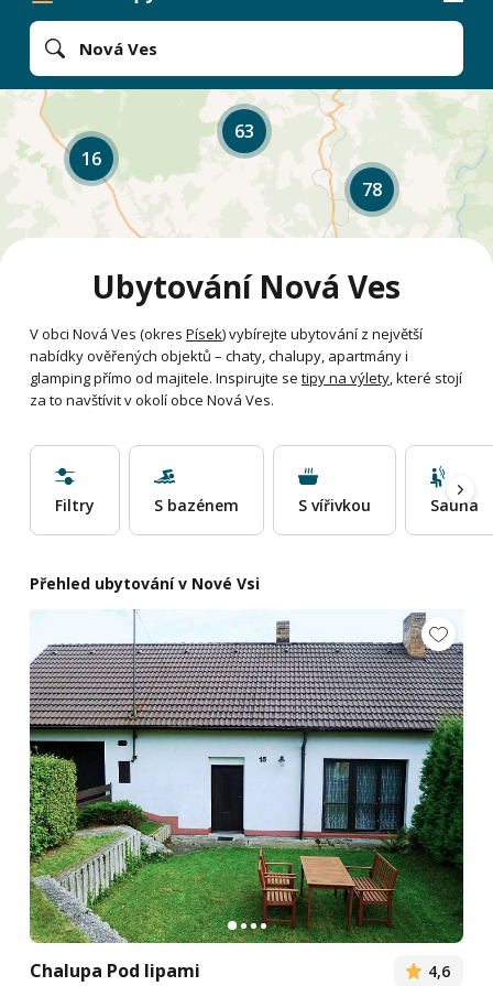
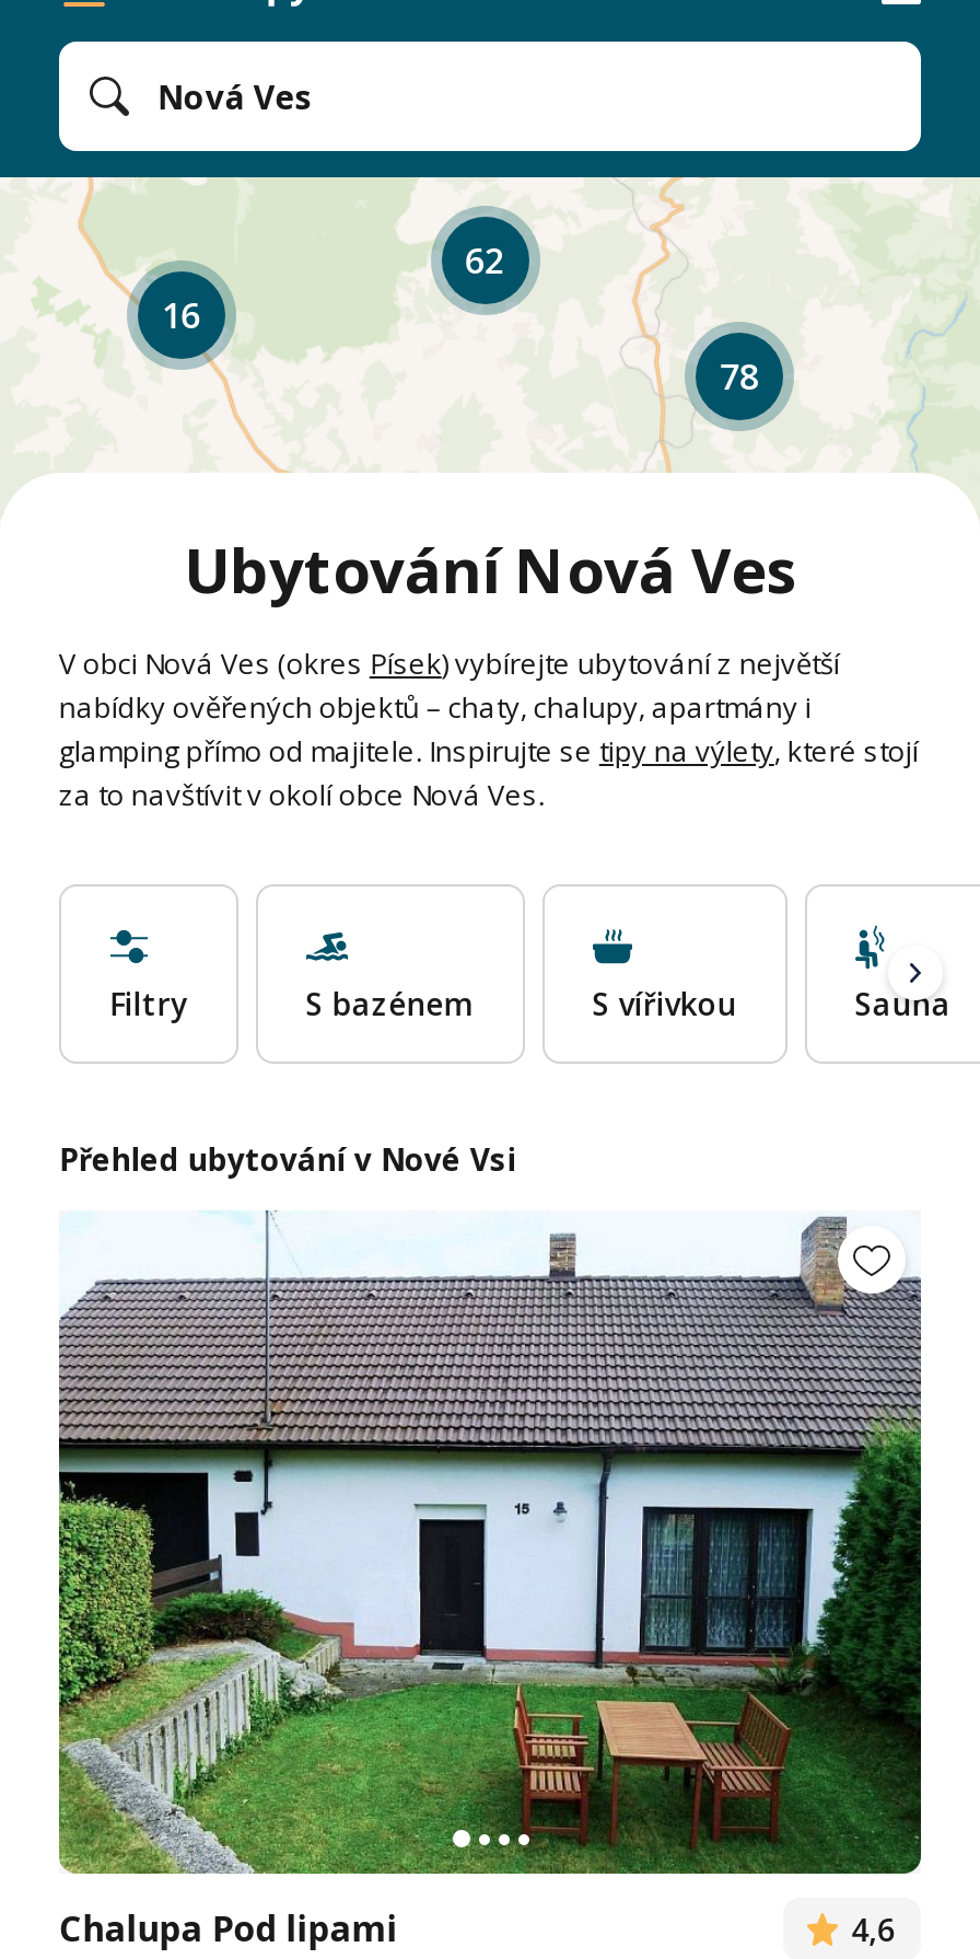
- 63
+ 62
